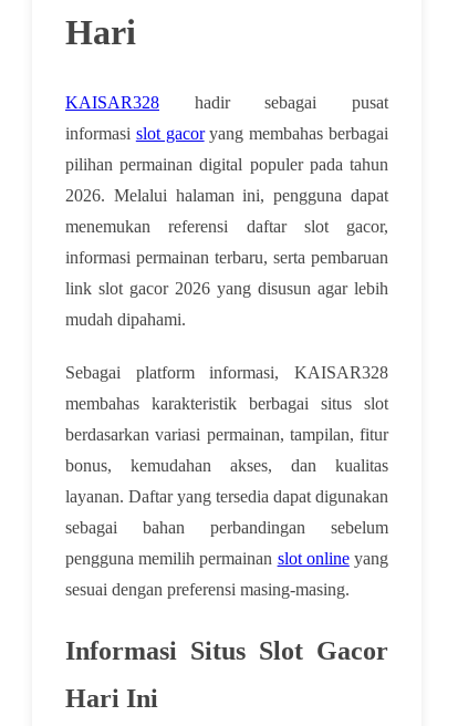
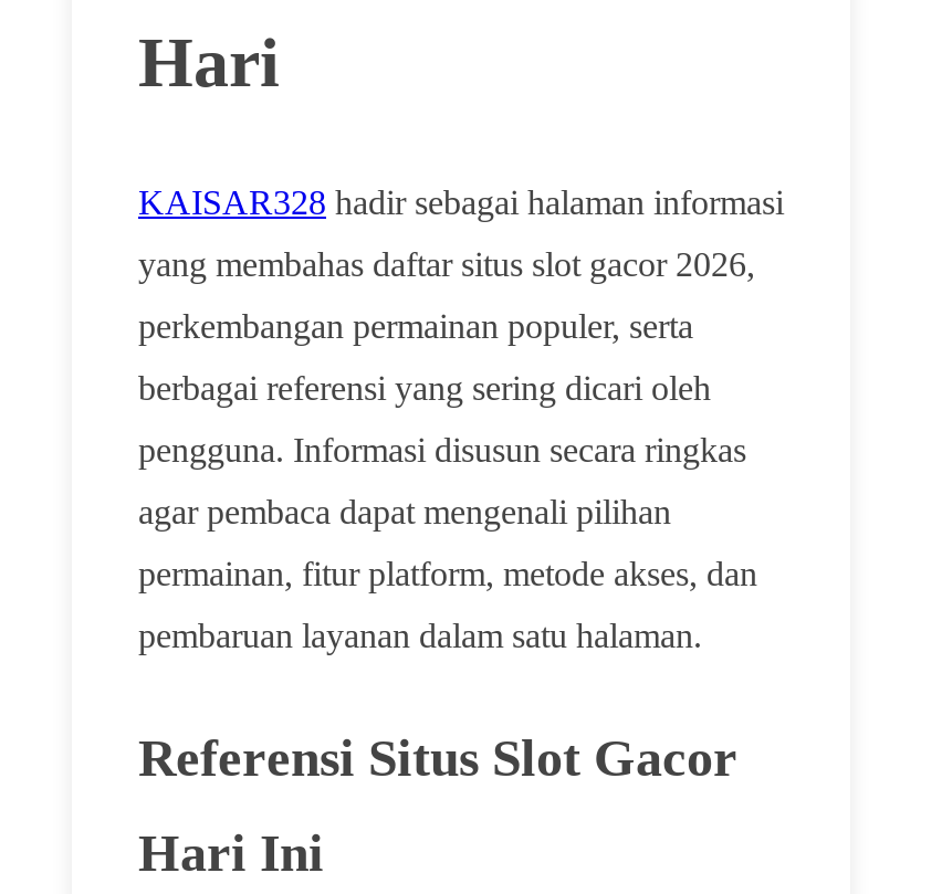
- KAISAR328 hadir sebagai pusat
- informasi slot gacor yang membahas berbagai
- pilihan permainan digital populer pada tahun
- 2026. Melalui halaman ini, pengguna dapat
- menemukan referensi daftar slot gacor,
- informasi permainan terbaru, serta pembaruan
- link slot gacor 2026 yang disusun agar lebih
- mudah dipahami.
- Sebagai platform informasi, KAISAR328
- membahas karakteristik berbagai situs slot
- berdasarkan variasi permainan, tampilan, fitur
- bonus, kemudahan akses, dan kualitas
- layanan. Daftar yang tersedia dapat digunakan
- sebagai bahan perbandingan sebelum
- pengguna memilih permainan slot online yang
- sesuai dengan preferensi masing-masing.
- Informasi Situs Slot Gacor
+ KAISAR328 hadir sebagai halaman informasi
+ yang membahas daftar situs slot gacor 2026,
+ perkembangan permainan populer, serta
+ berbagai referensi yang sering dicari oleh
+ pengguna. Informasi disusun secara ringkas
+ agar pembaca dapat mengenali pilihan
+ permainan, fitur platform, metode akses, dan
+ pembaruan layanan dalam satu halaman.
+ Referensi Situs Slot Gacor
